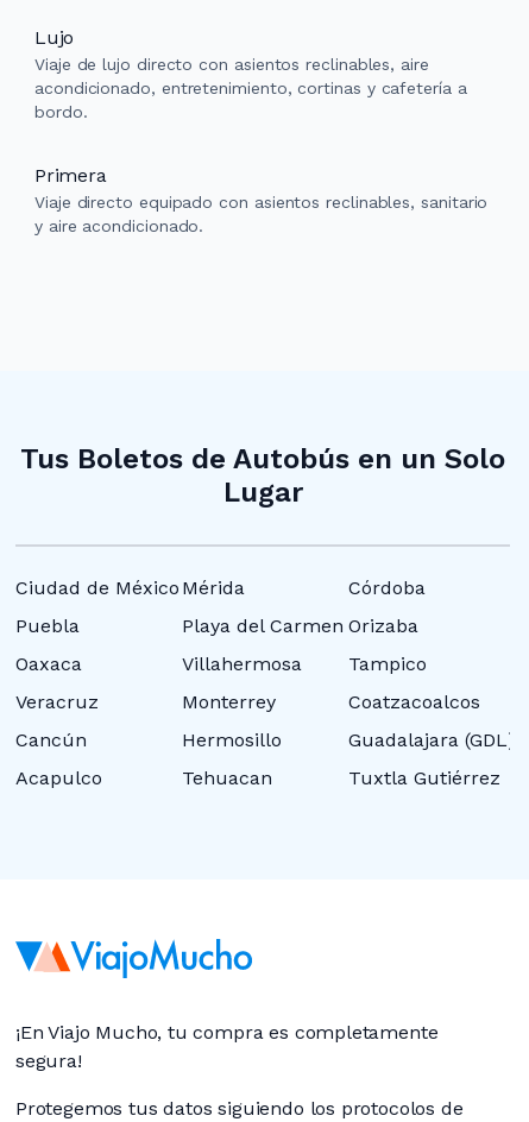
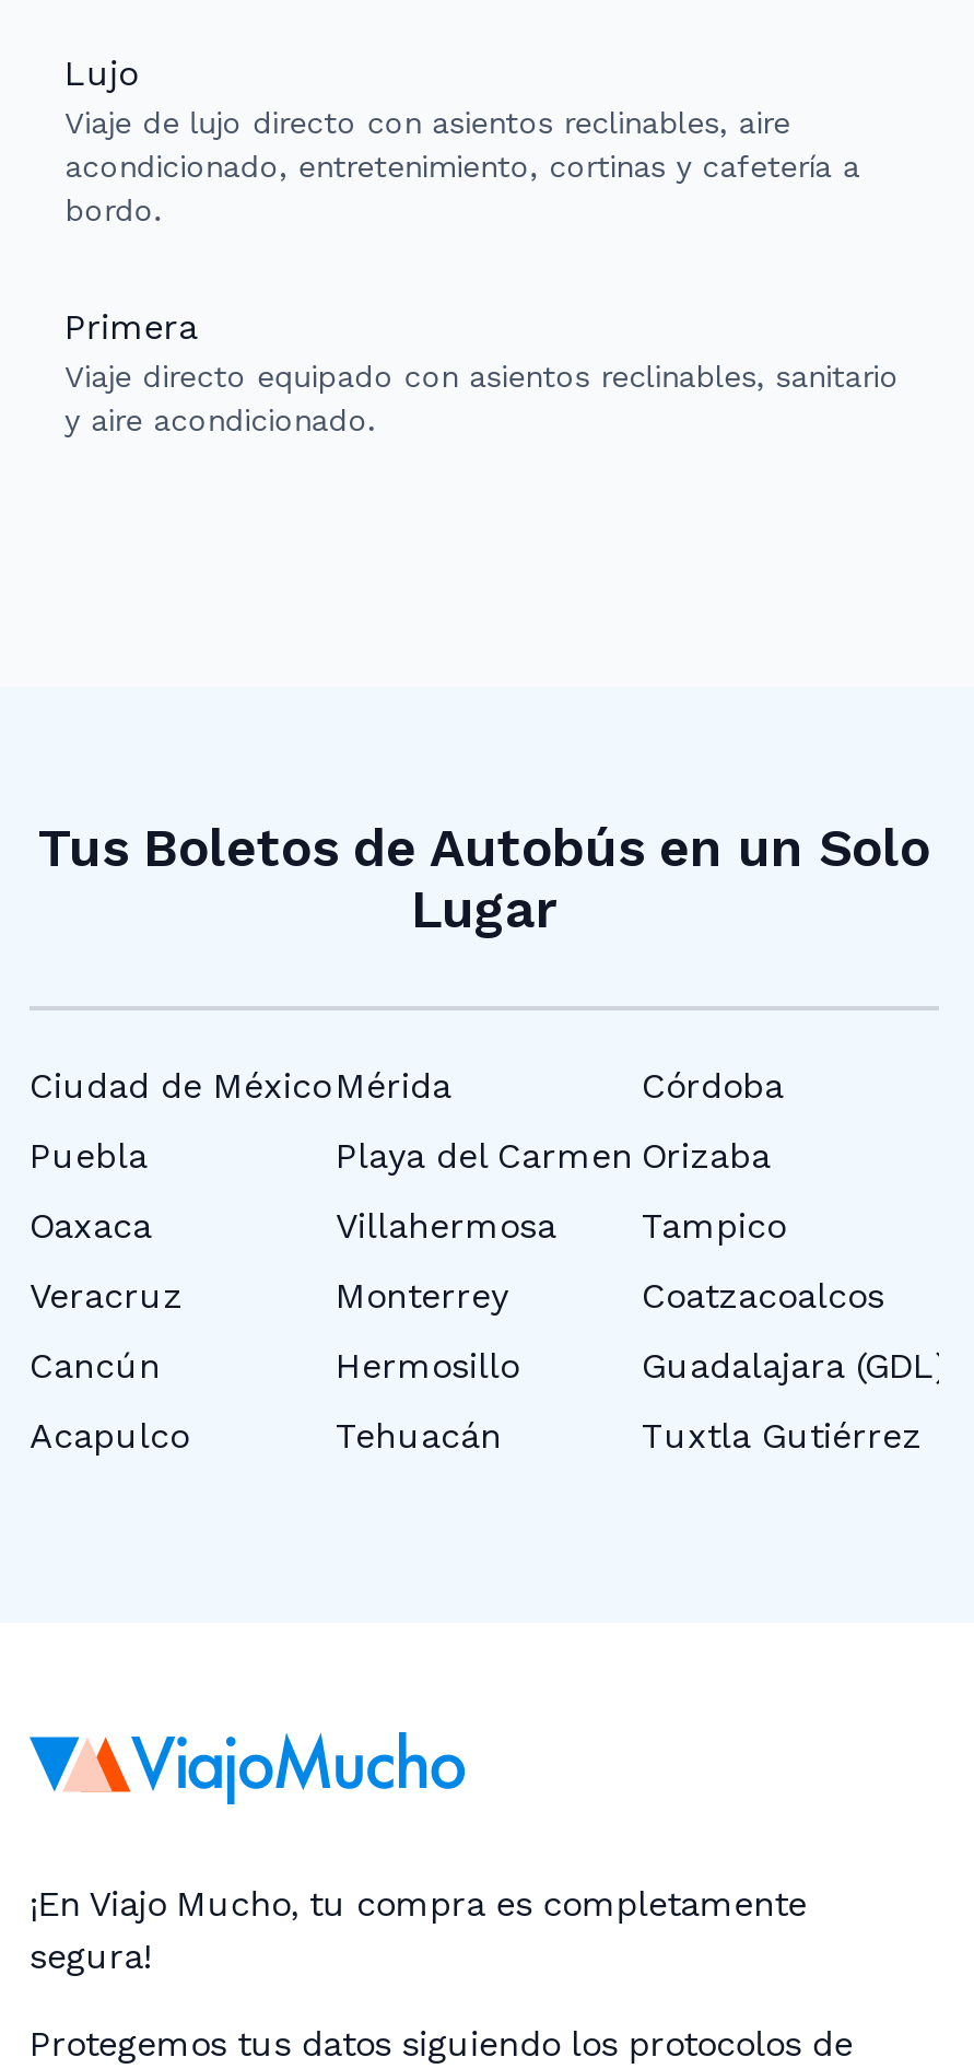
- Tehuacan
+ Tehuacán
